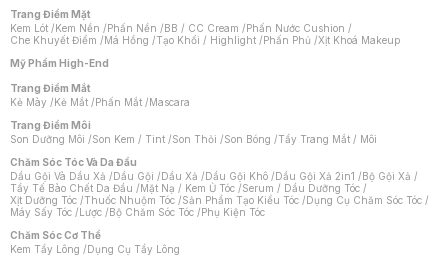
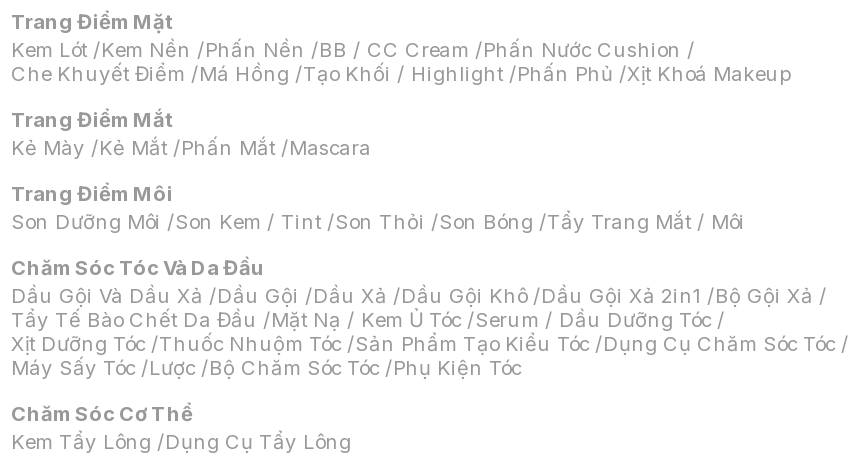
- Mỹ Phẩm High-End
